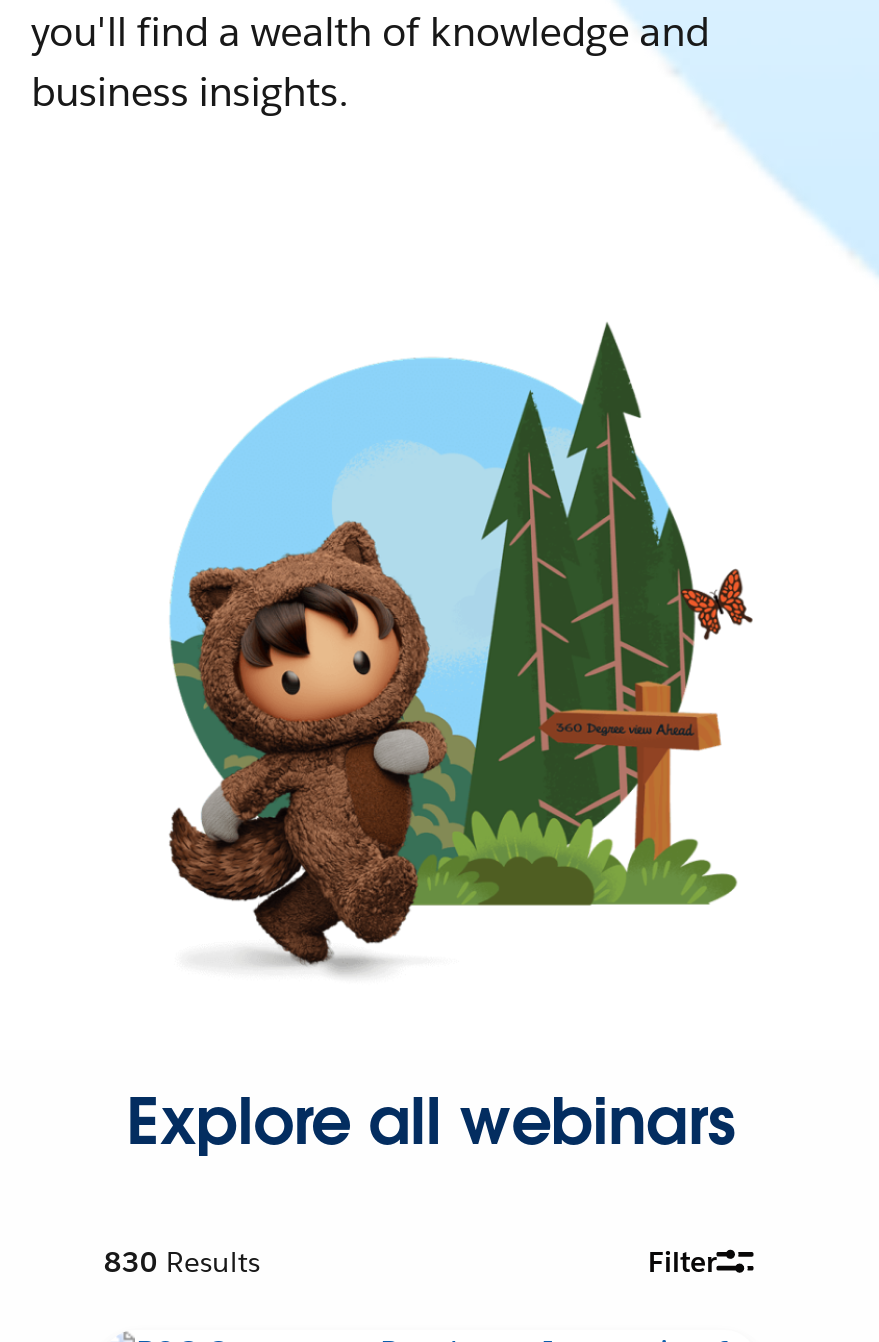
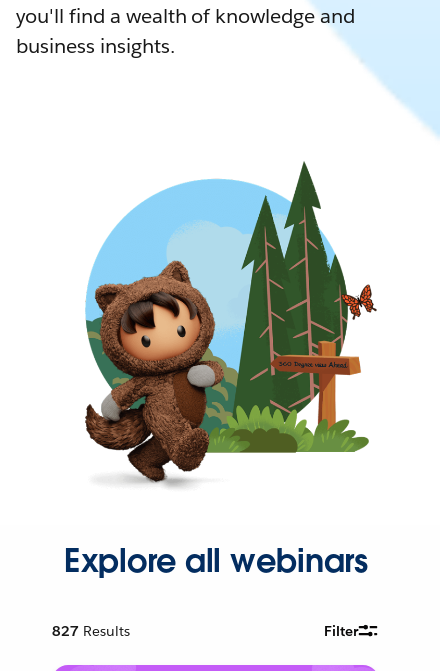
- 830 Results
+ 827 Results
